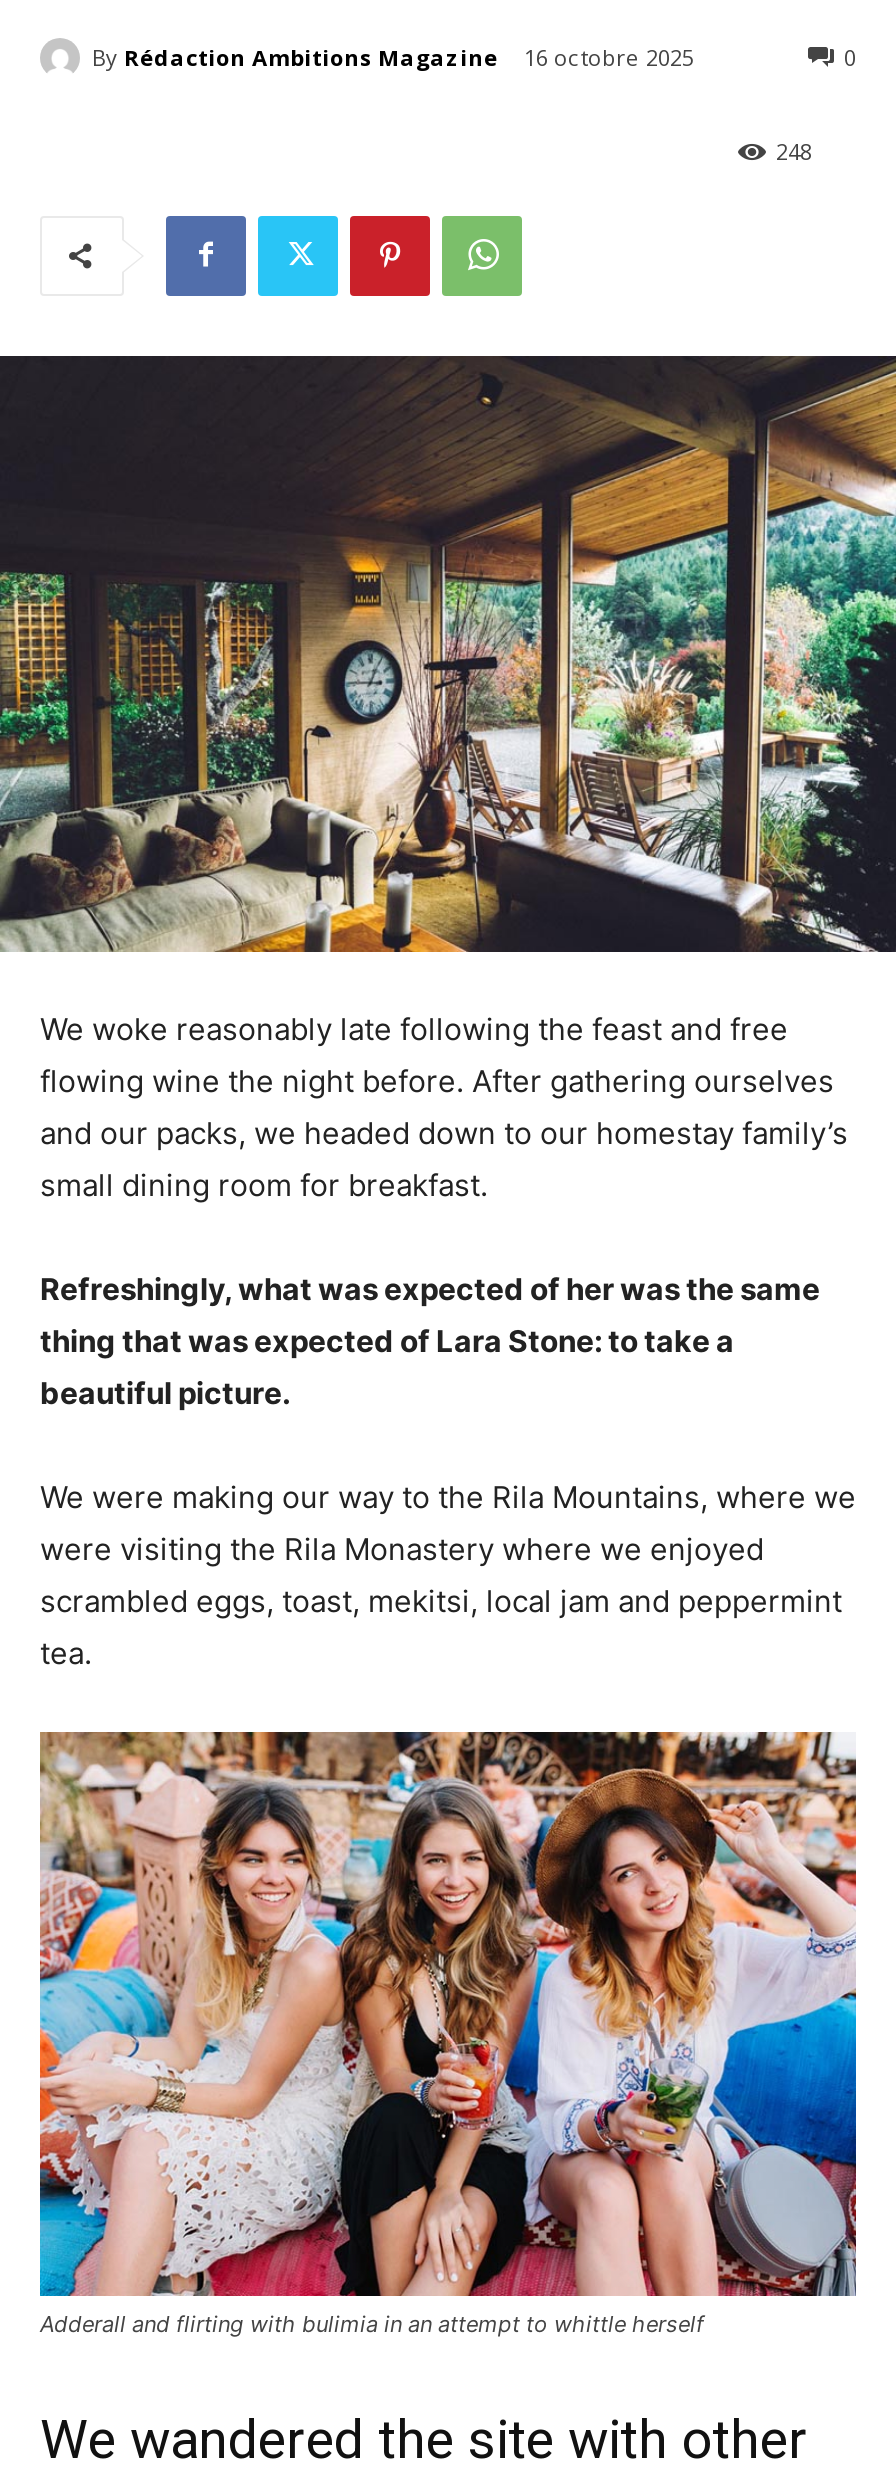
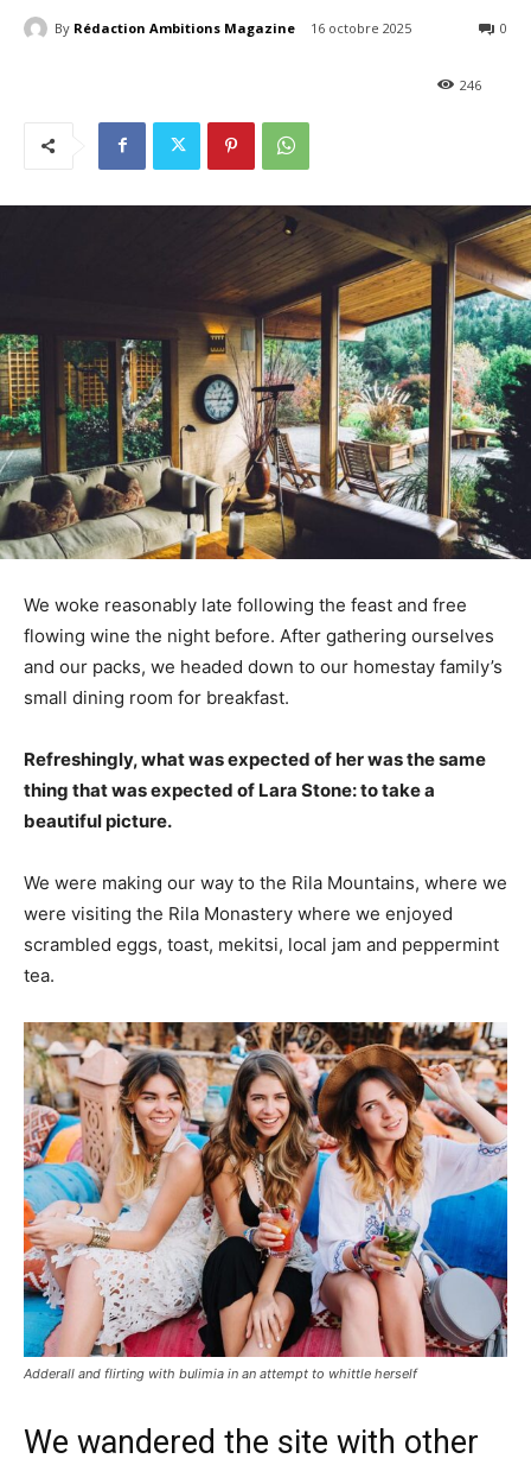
- 248
+ 246
